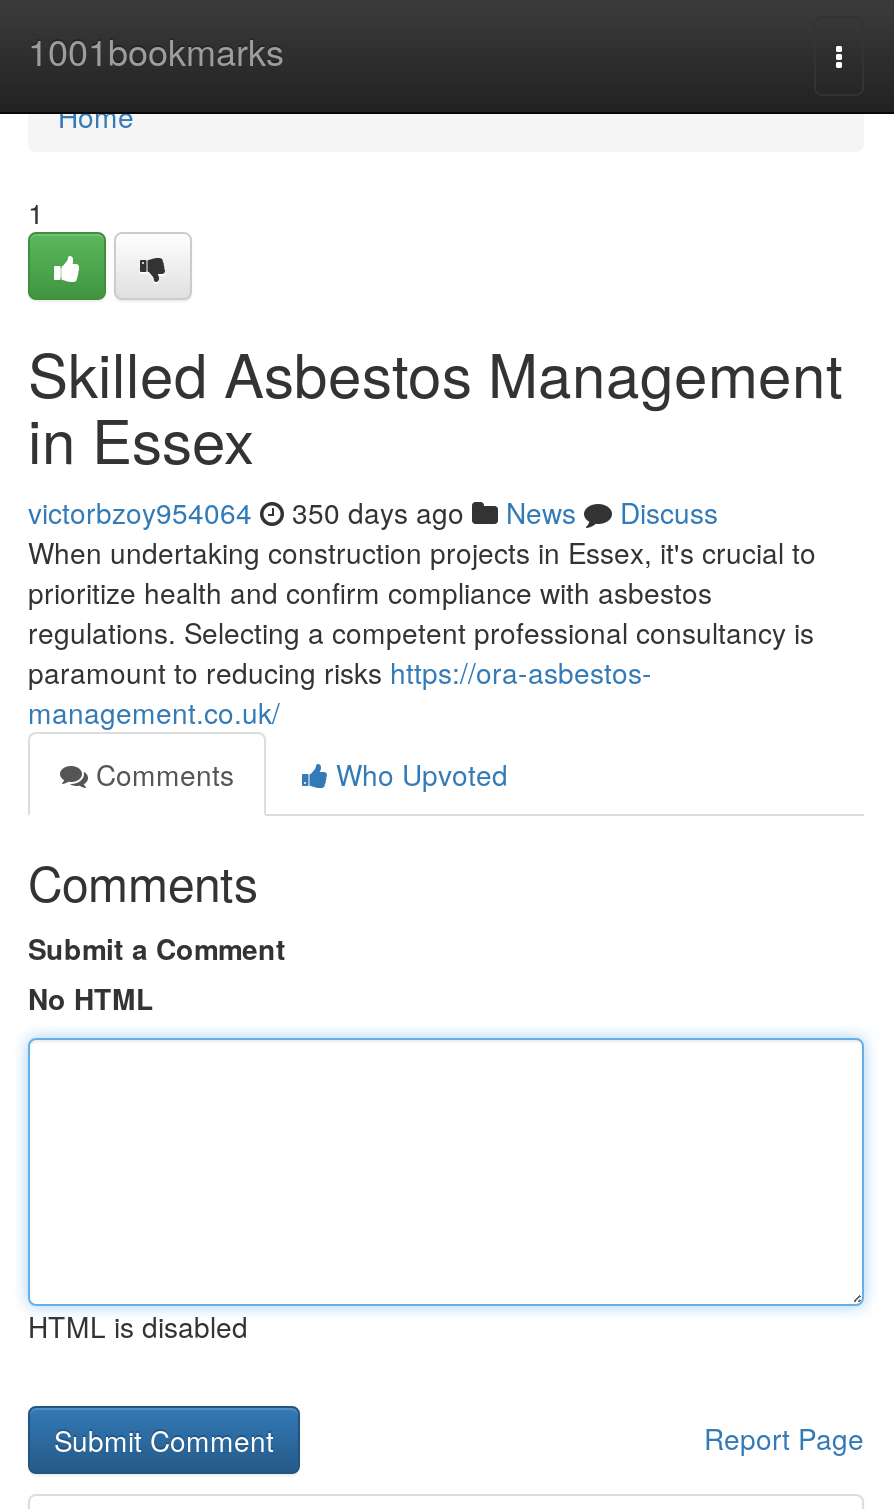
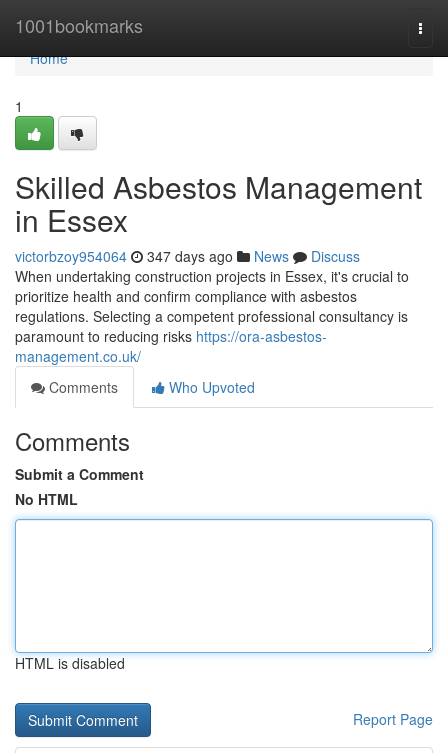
- victorbzoy954064 350 days ago News Discuss
+ victorbzoy954064 347 days ago News Discuss
